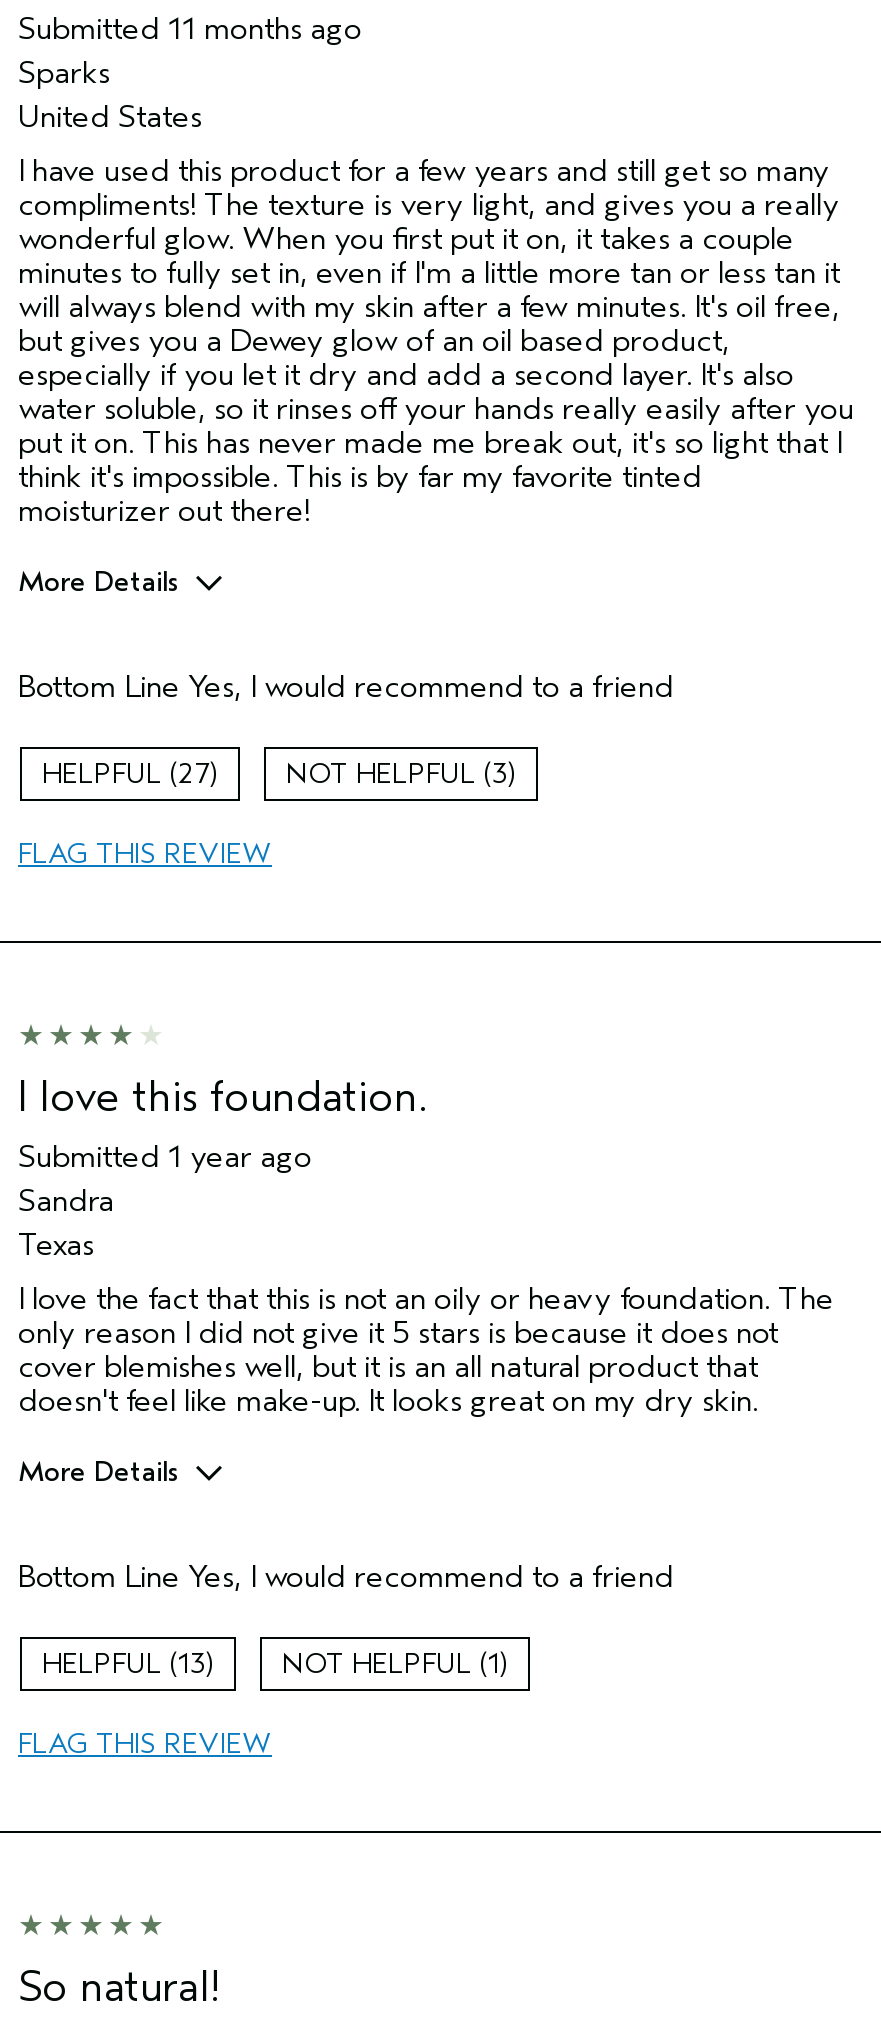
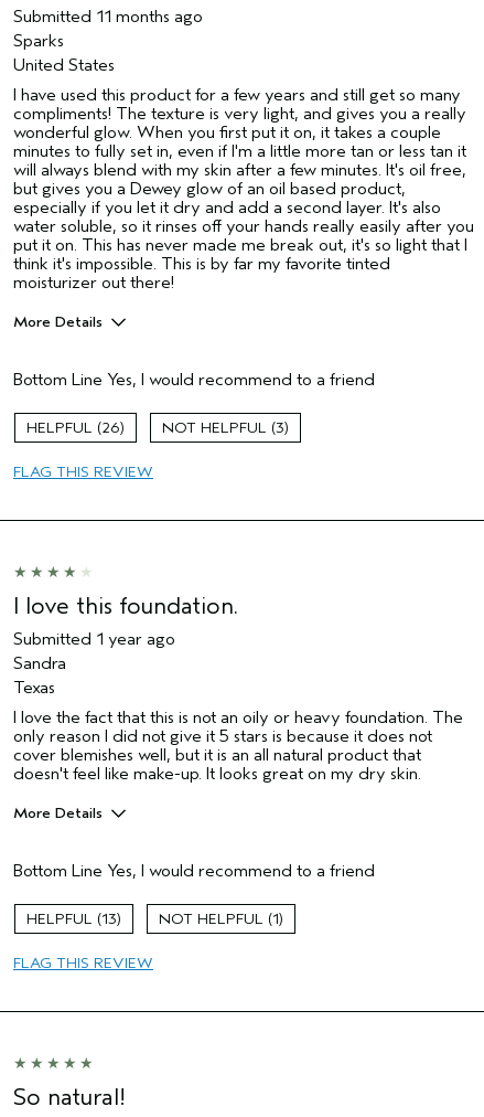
- 27
+ 26
